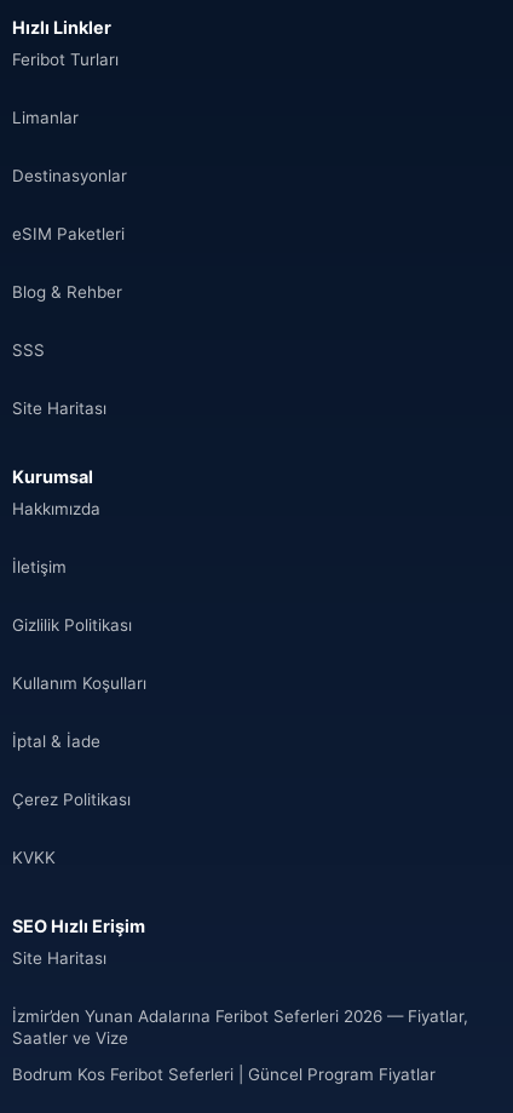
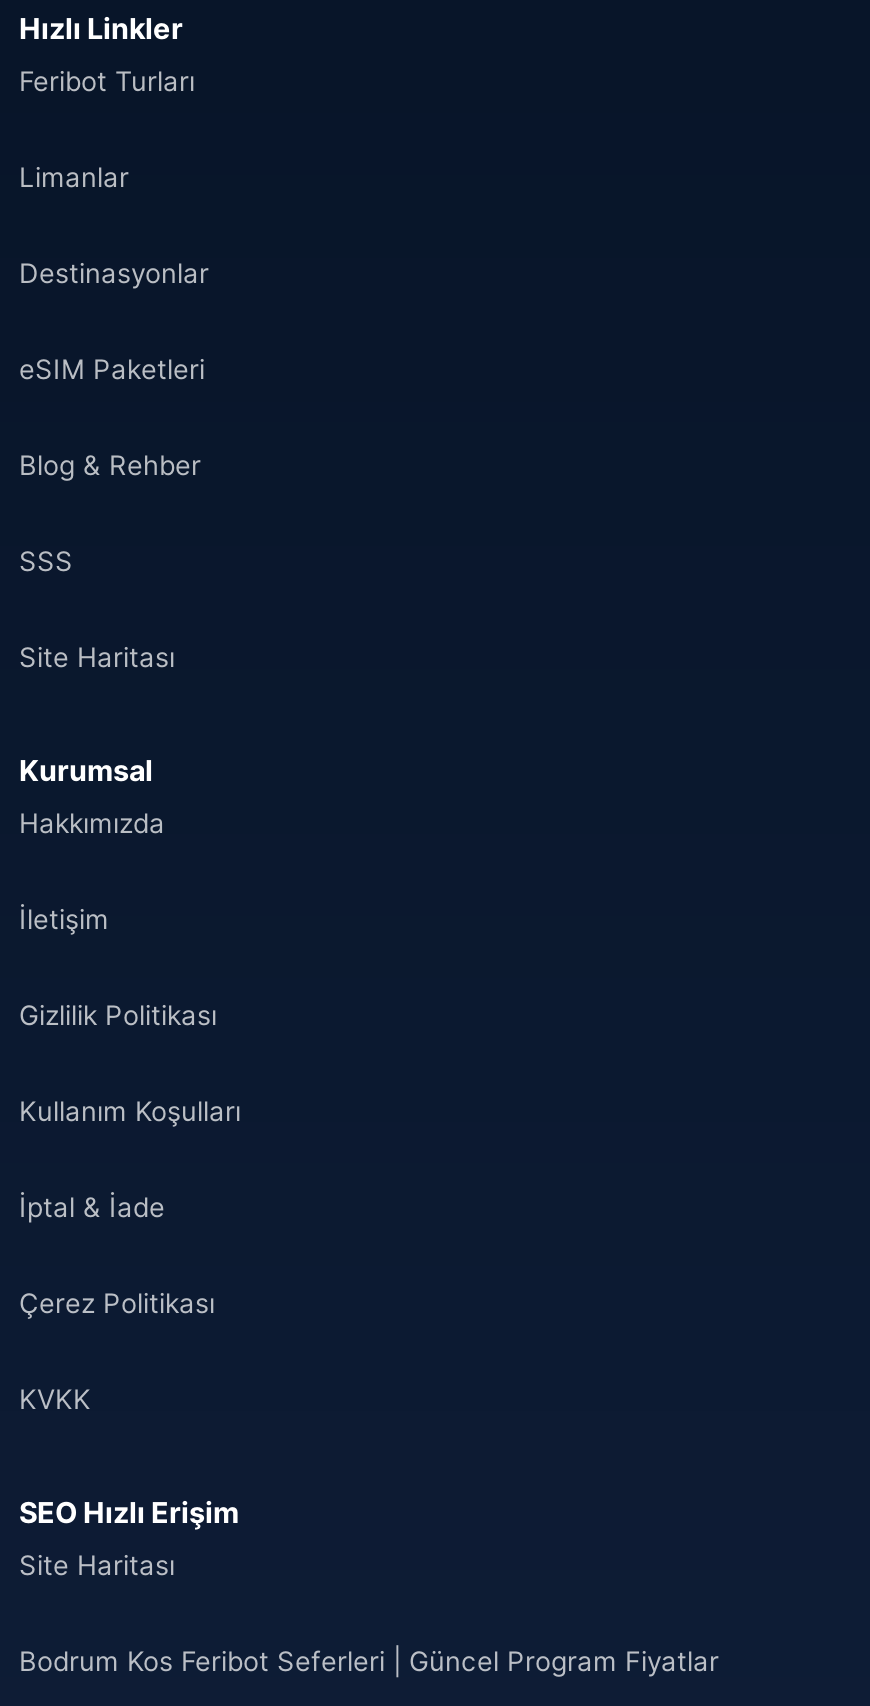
- İzmir’den Yunan Adalarına Feribot Seferleri 2026 — Fiyatlar,
- Saatler ve Vize
